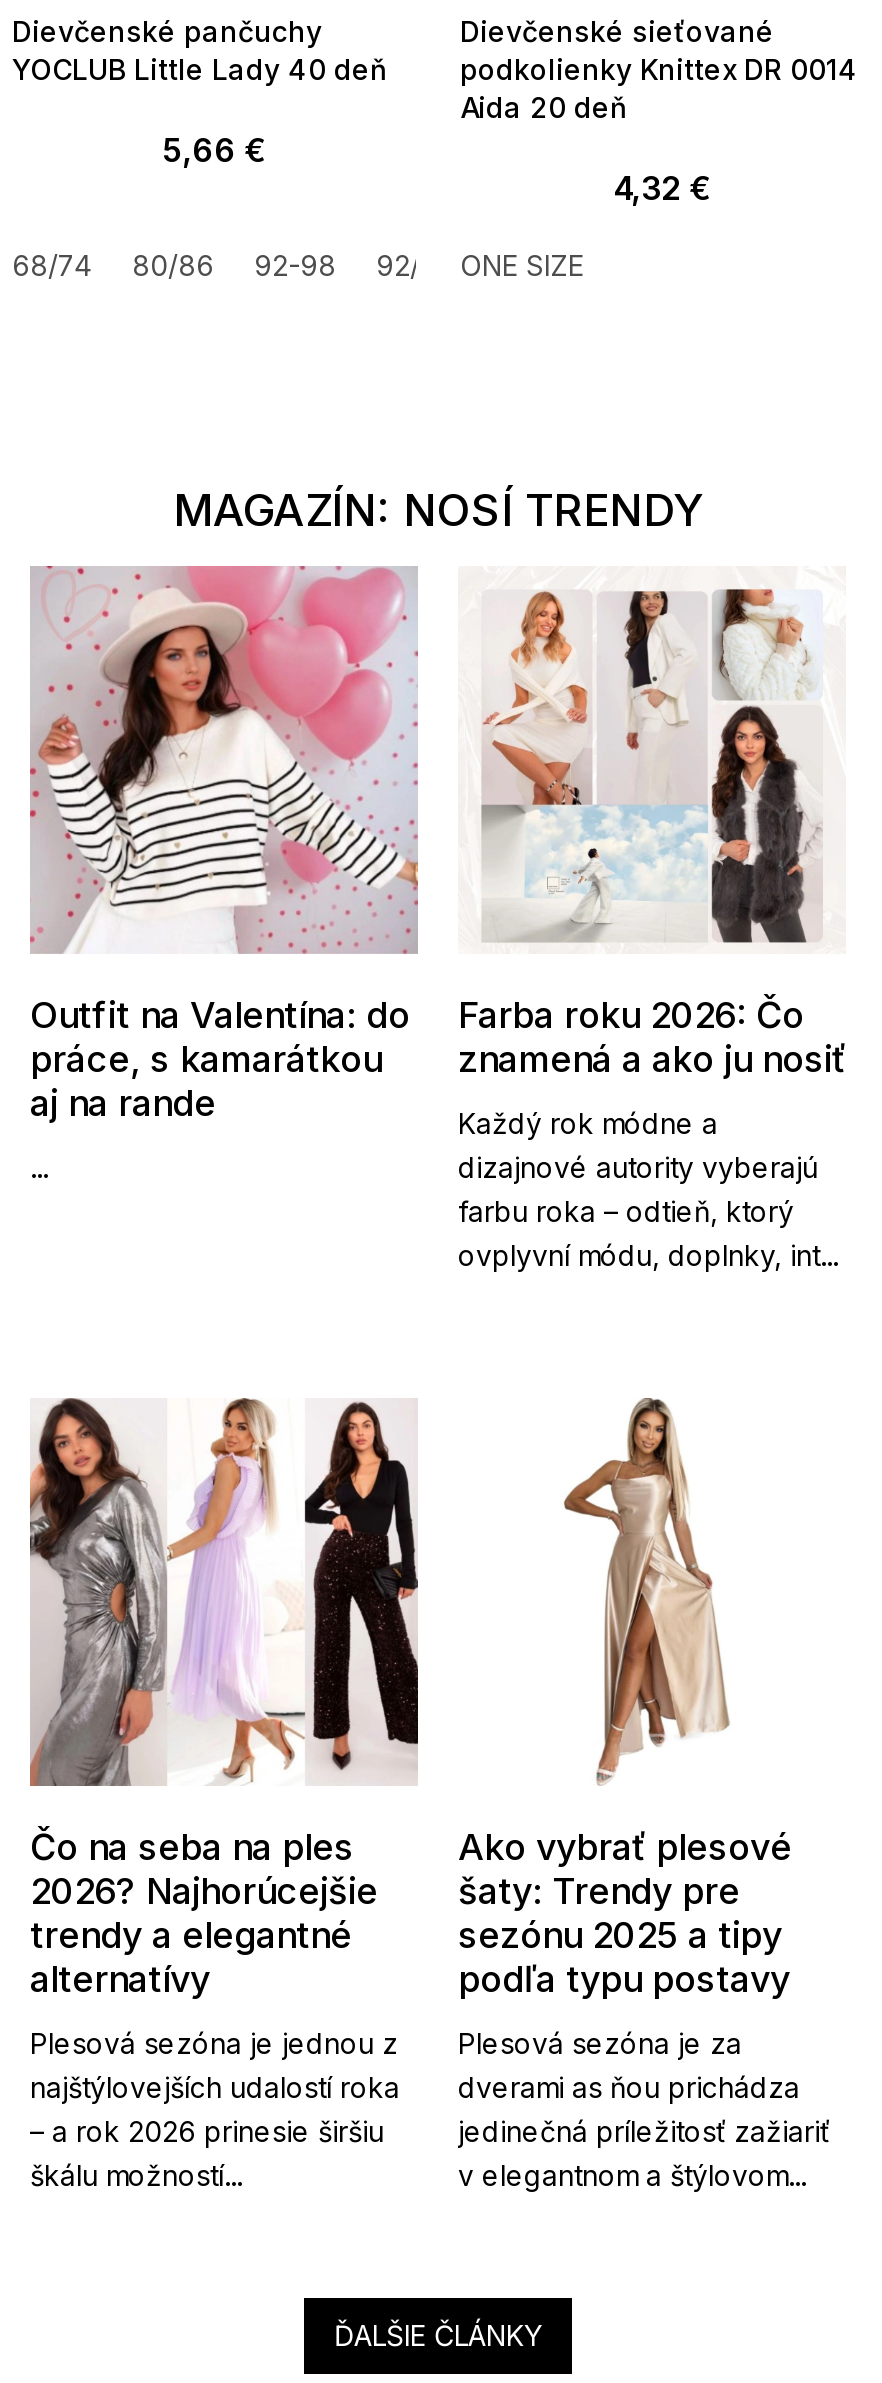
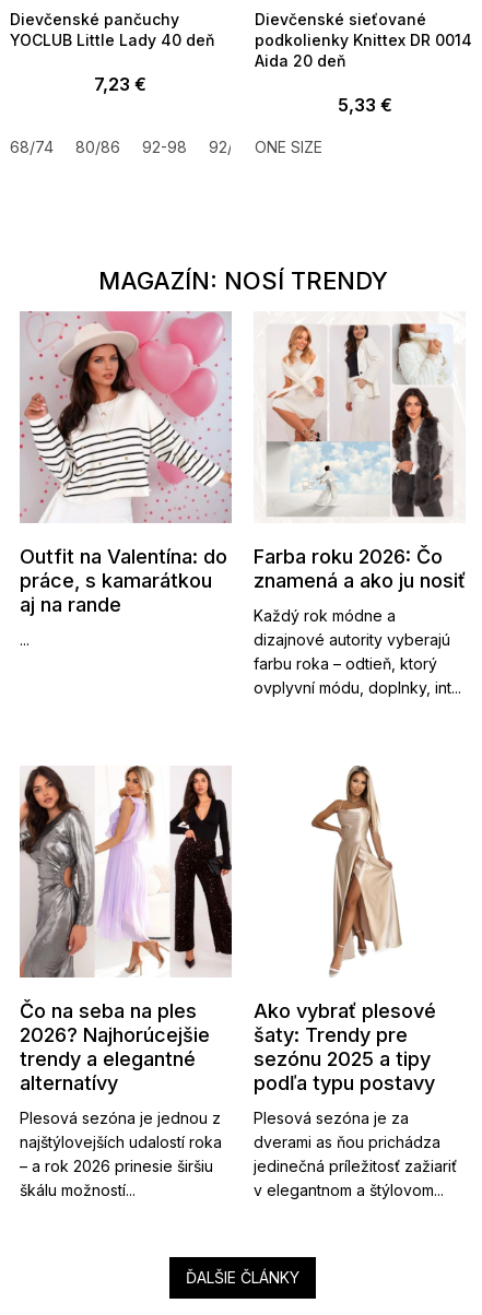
- 5,66 €
+ 7,23 €

- 4,32 €
+ 5,33 €
